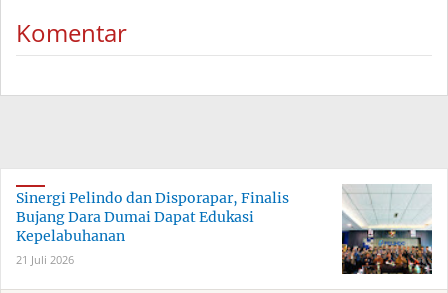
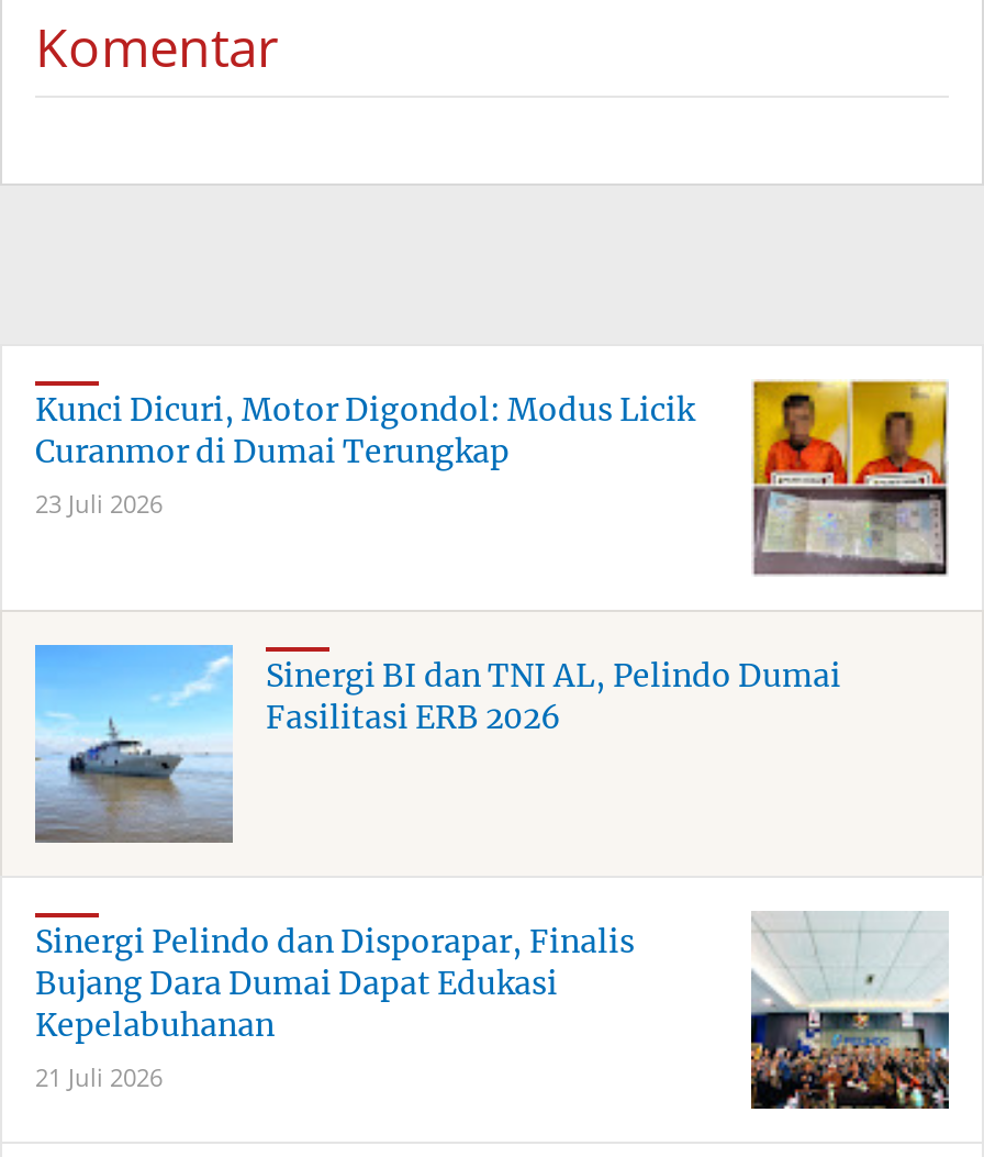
+ [image]
+ Sinergi BI dan TNI AL, Pelindo Dumai
+ Fasilitasi ERB 2026

+ [image]
+ Kunci Dicuri, Motor Digondol: Modus Licik
+ Curanmor di Dumai Terungkap
+ 23 Juli 2026
